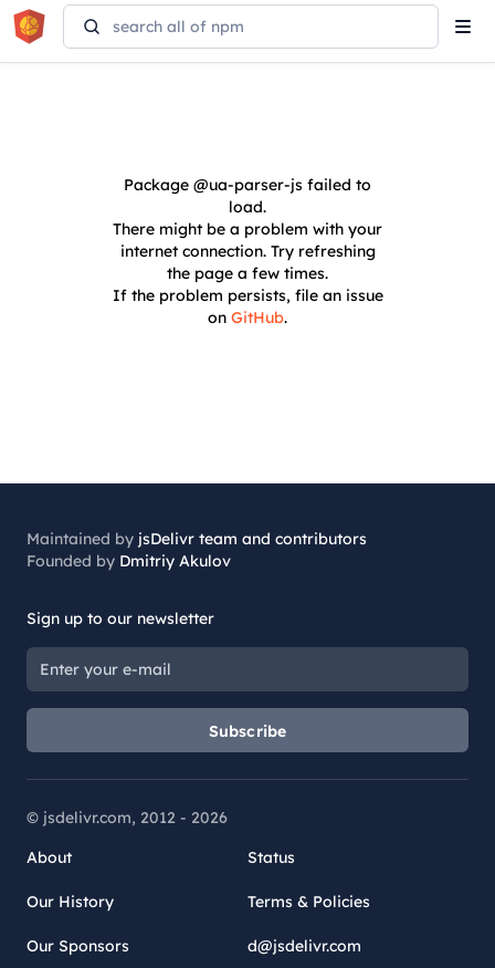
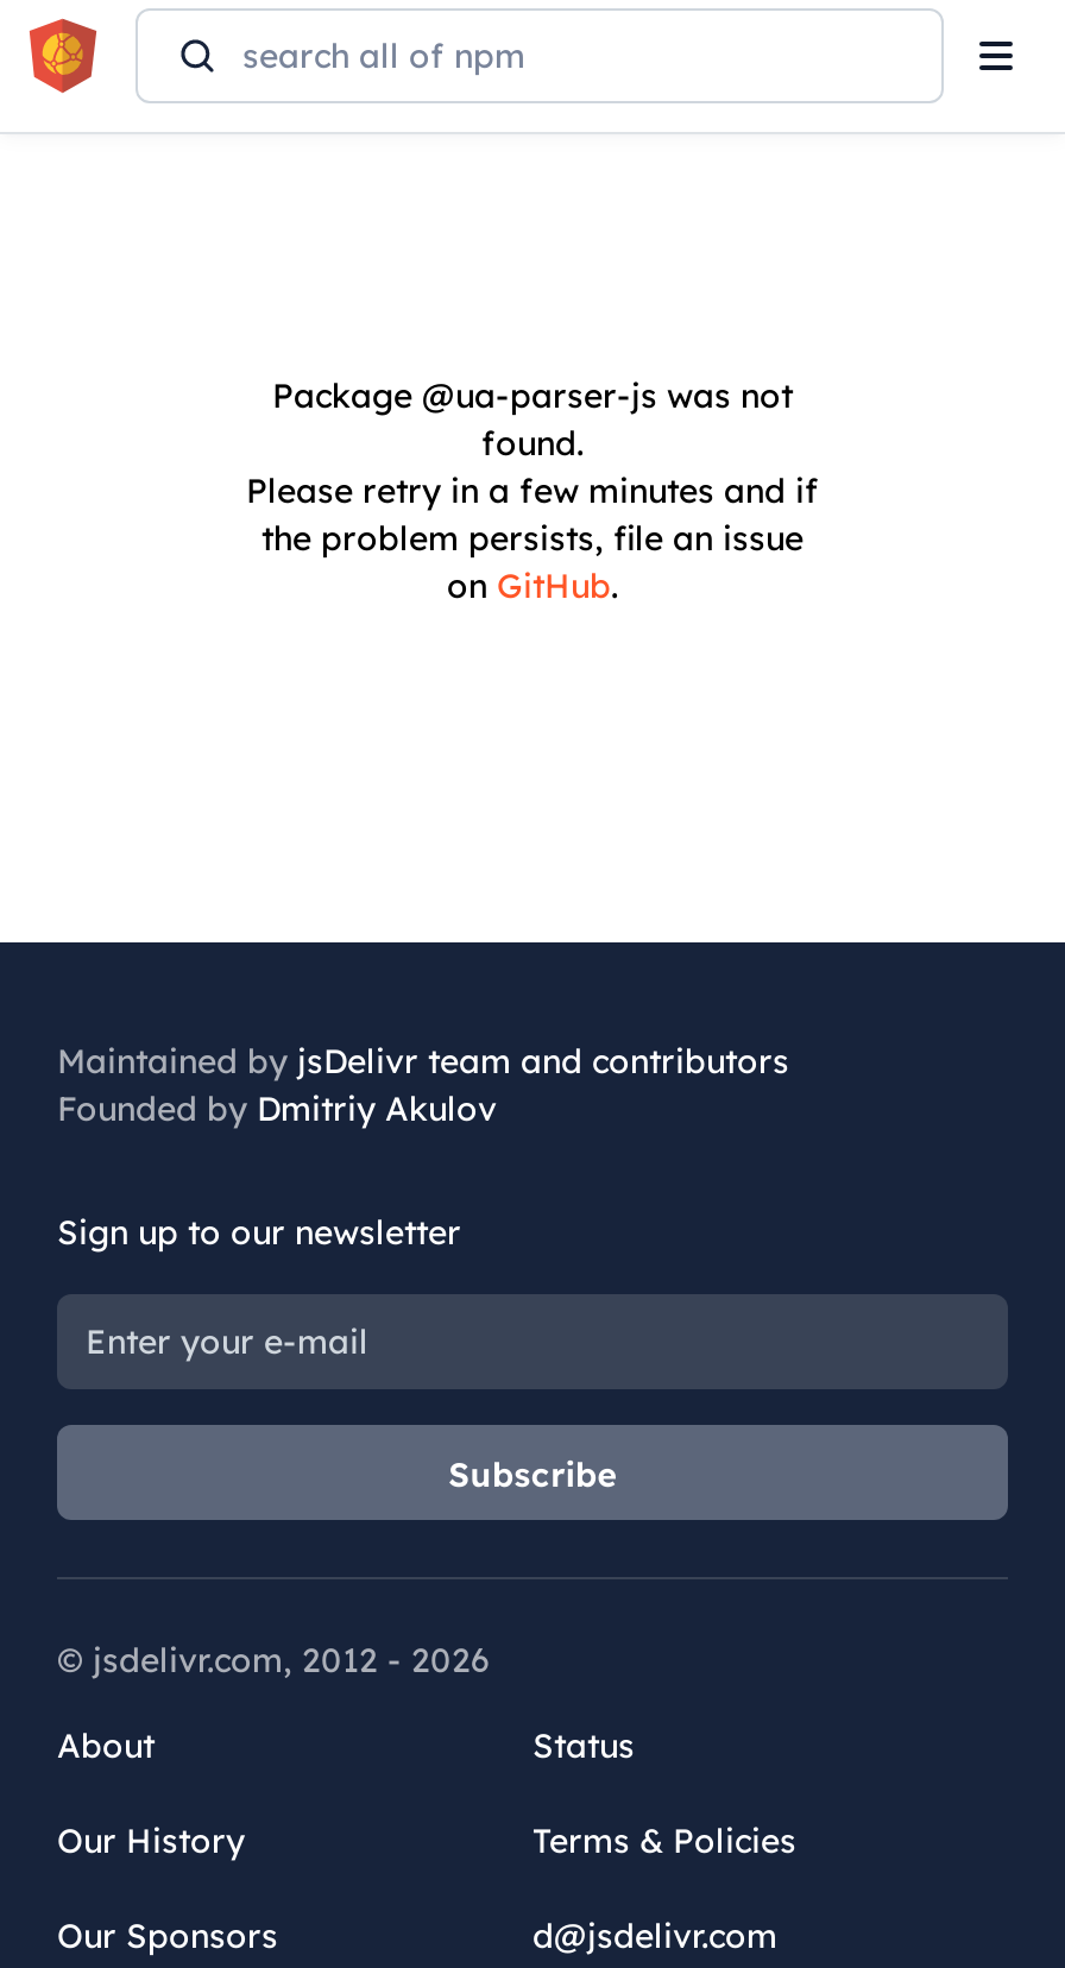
- Package @ua-parser-js failed to
- load.
- There might be a problem with your
- internet connection. Try refreshing
- the page a few times.
- If the problem persists, file an issue
+ Package @ua-parser-js was not
+ found.
+ Please retry in a few minutes and if
+ the problem persists, file an issue
